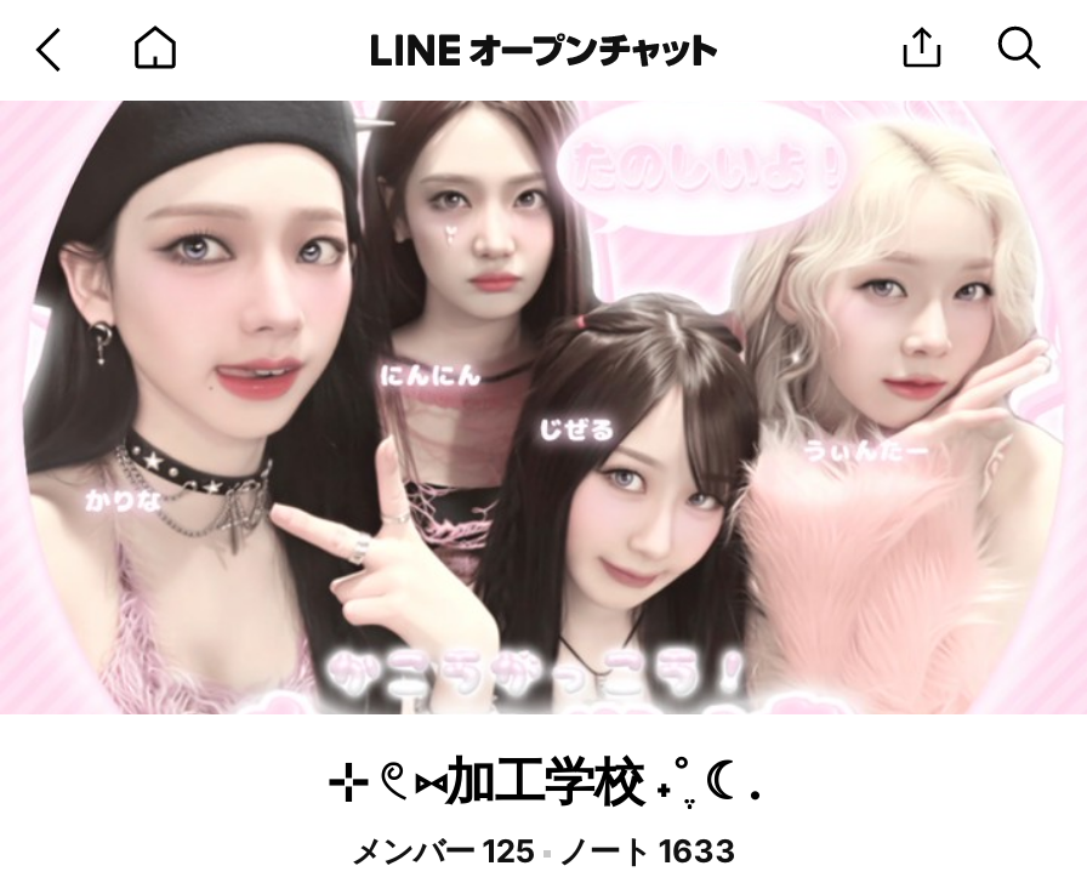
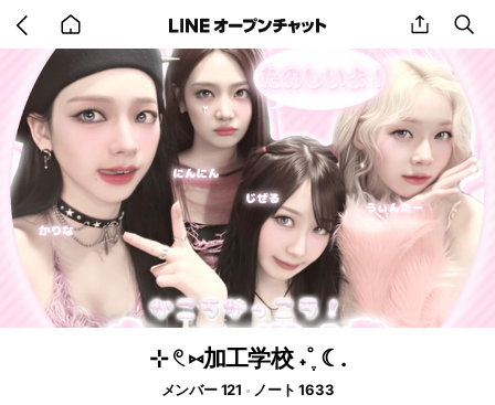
- メンバー 125 ノート 1633
+ メンバー 121 ノート 1633
